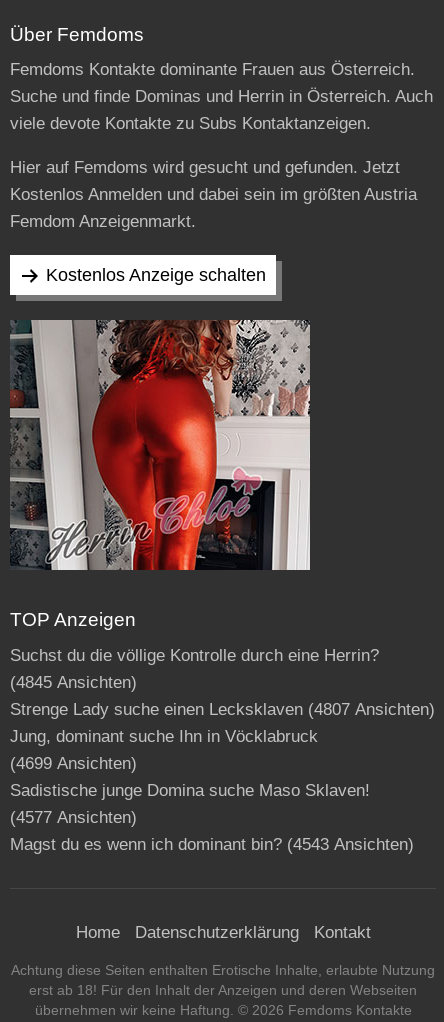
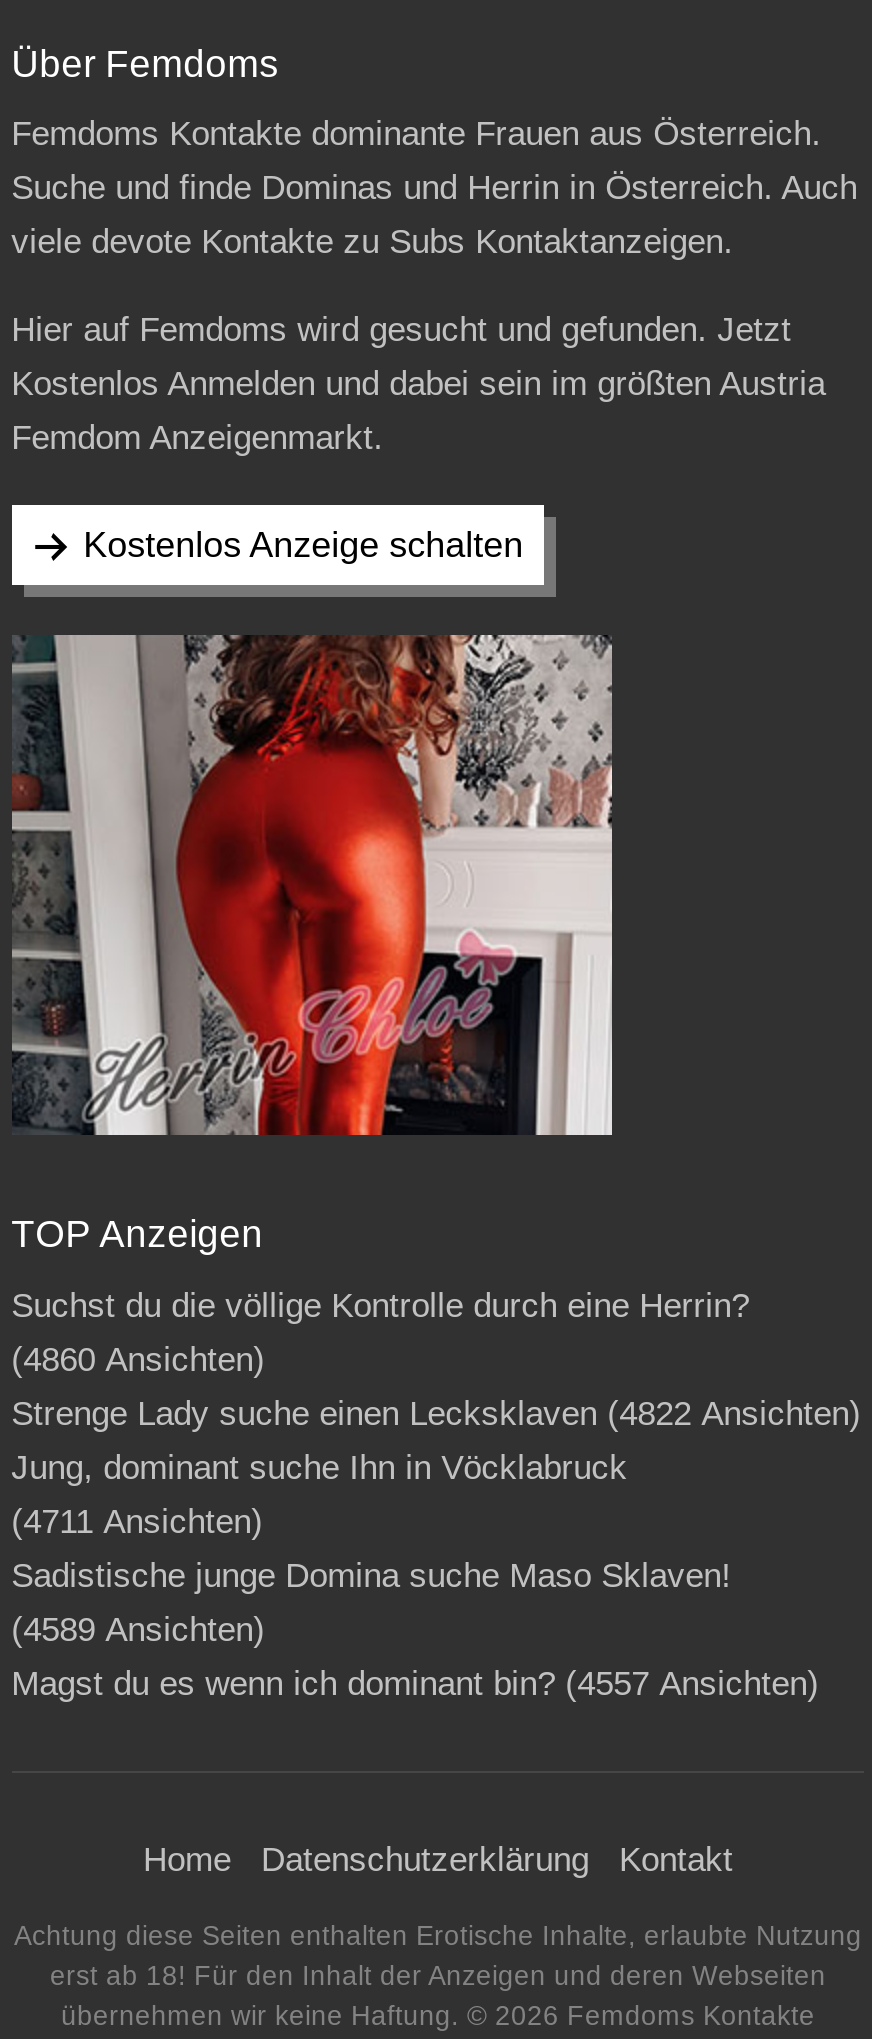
- (4845 Ansichten)
+ (4860 Ansichten)

- Strenge Lady suche einen Lecksklaven (4807 Ansichten)
+ Strenge Lady suche einen Lecksklaven (4822 Ansichten)

- (4699 Ansichten)
+ (4711 Ansichten)

- (4577 Ansichten)
+ (4589 Ansichten)

- Magst du es wenn ich dominant bin? (4543 Ansichten)
+ Magst du es wenn ich dominant bin? (4557 Ansichten)
